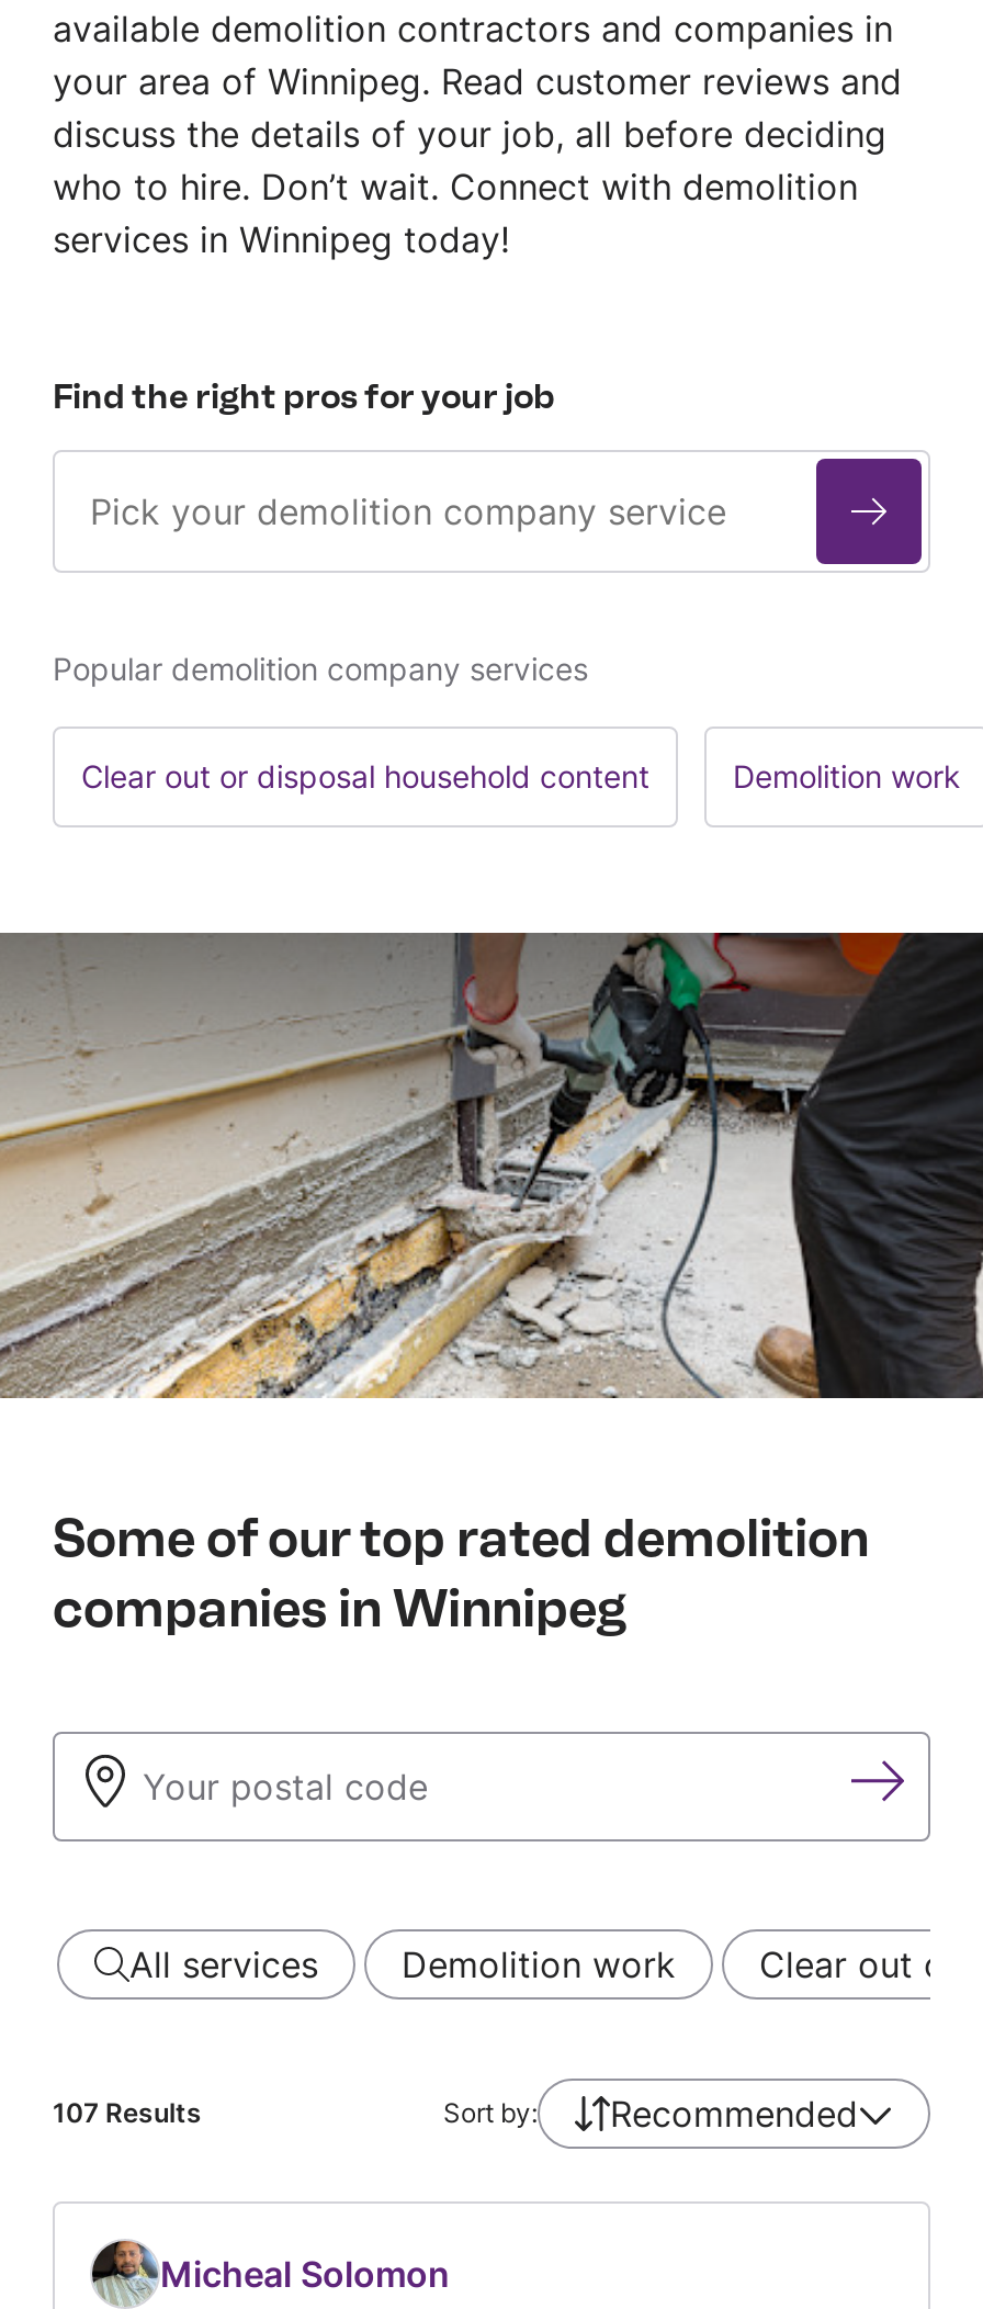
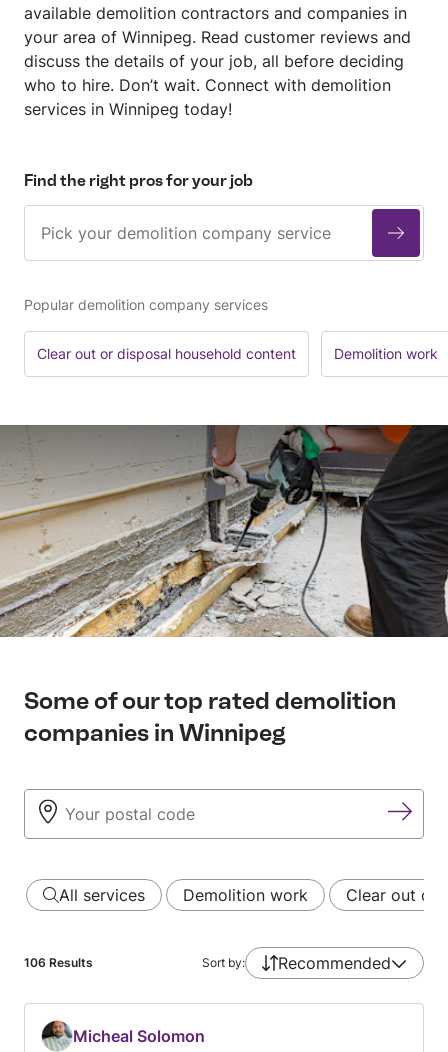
- 107 Results
+ 106 Results
